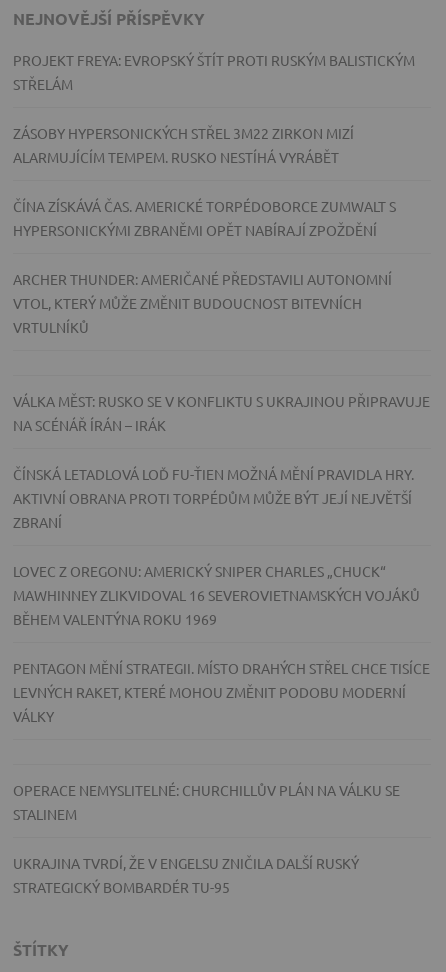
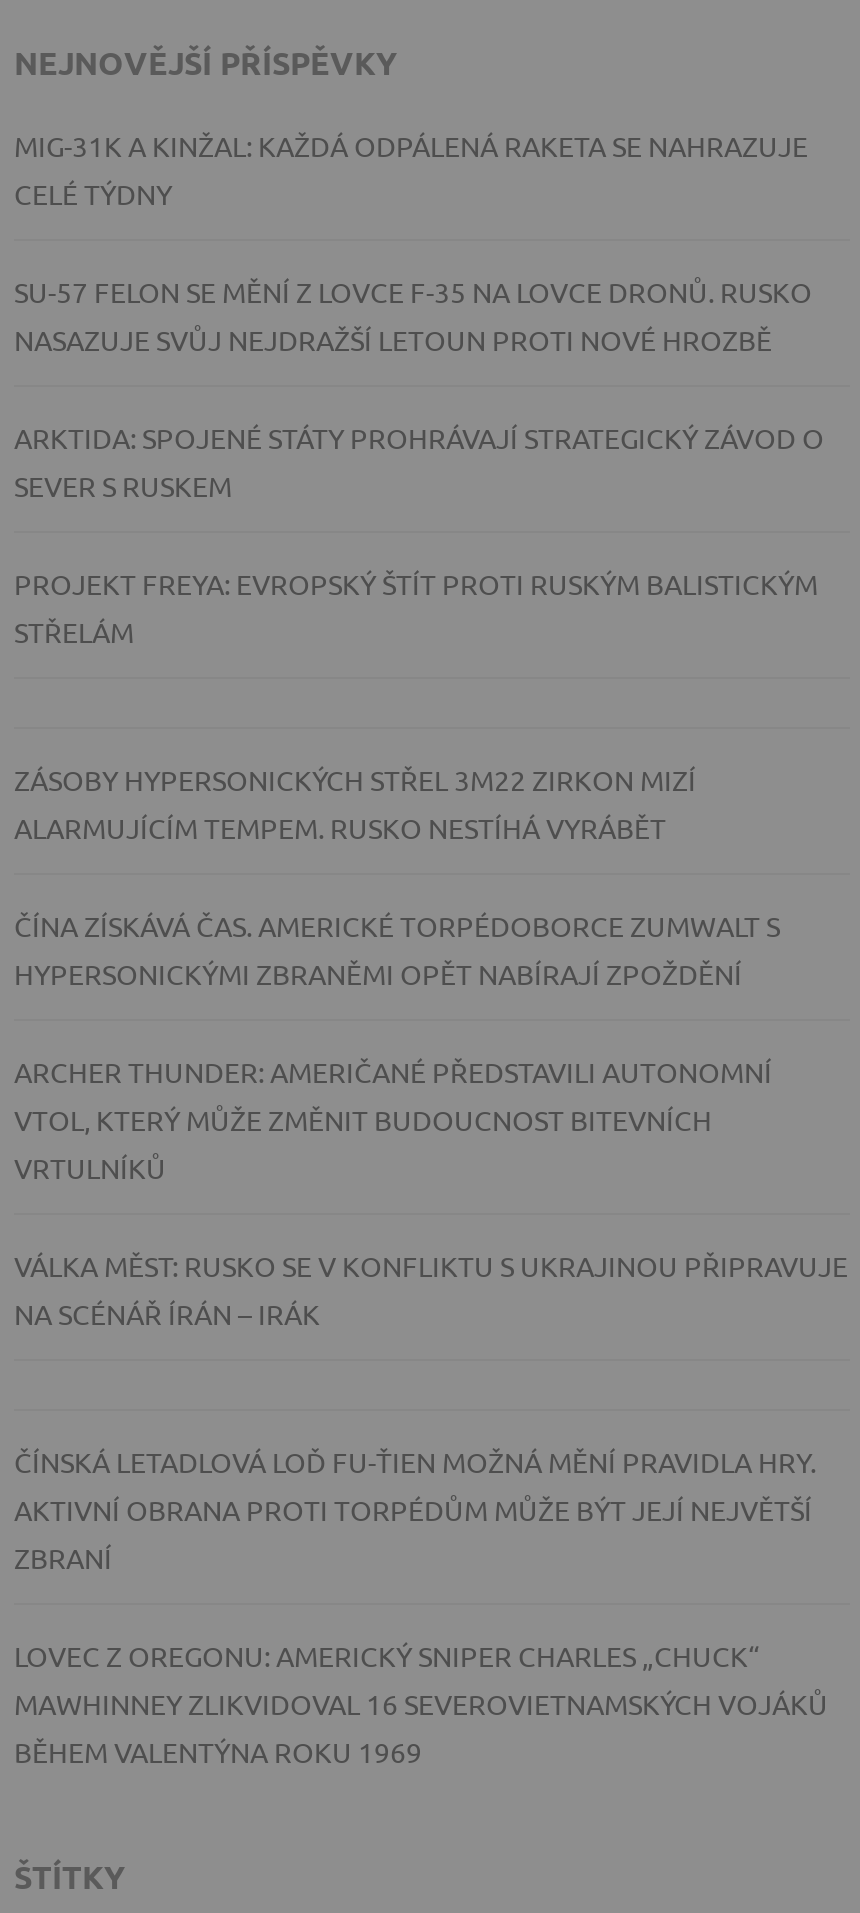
+ MIG-31K A KINŽAL: KAŽDÁ ODPÁLENÁ RAKETA SE NAHRAZUJE
+ CELÉ TÝDNY
+ SU-57 FELON SE MĚNÍ Z LOVCE F-35 NA LOVCE DRONŮ. RUSKO
+ NASAZUJE SVŮJ NEJDRAŽŠÍ LETOUN PROTI NOVÉ HROZBĚ
+ ARKTIDA: SPOJENÉ STÁTY PROHRÁVAJÍ STRATEGICKÝ ZÁVOD O
+ SEVER S RUSKEM

moved down: PROJEKT FREYA: EVROPSKÝ ŠTÍT PROTI RUSKÝM BALISTICKÝM | STŘELÁM

moved down: ZÁSOBY HYPERSONICKÝCH STŘEL 3M22 ZIRKON MIZÍ | ALARMUJÍCÍM TEMPEM. RUSKO NESTÍHÁ VYRÁBĚT | ČÍNA ZÍSKÁVÁ ČAS. AMERICKÉ TORPÉDOBORCE ZUMWALT S | HYPERSONICKÝMI ZBRANĚMI OPĚT NABÍRAJÍ ZPOŽDĚNÍ | ARCHER THUNDER: AMERIČANÉ PŘEDSTAVILI AUTONOMNÍ | VTOL, KTERÝ MŮŽE ZMĚNIT BUDOUCNOST BITEVNÍCH | VRTULNÍKŮ

moved down: VÁLKA MĚST: RUSKO SE V KONFLIKTU S UKRAJINOU PŘIPRAVUJE | NA SCÉNÁŘ ÍRÁN – IRÁK

moved down: ČÍNSKÁ LETADLOVÁ LOĎ FU-ŤIEN MOŽNÁ MĚNÍ PRAVIDLA HRY. | AKTIVNÍ OBRANA PROTI TORPÉDŮM MŮŽE BÝT JEJÍ NEJVĚTŠÍ | ZBRANÍ | LOVEC Z OREGONU: AMERICKÝ SNIPER CHARLES „CHUCK“ | MAWHINNEY ZLIKVIDOVAL 16 SEVEROVIETNAMSKÝCH VOJÁKŮ | BĚHEM VALENTÝNA ROKU 1969

- PENTAGON MĚNÍ STRATEGII. MÍSTO DRAHÝCH STŘEL CHCE TISÍCE
- LEVNÝCH RAKET, KTERÉ MOHOU ZMĚNIT PODOBU MODERNÍ
- VÁLKY

- OPERACE NEMYSLITELNÉ: CHURCHILLŮV PLÁN NA VÁLKU SE
- STALINEM
- UKRAJINA TVRDÍ, ŽE V ENGELSU ZNIČILA DALŠÍ RUSKÝ
- STRATEGICKÝ BOMBARDÉR TU-95
